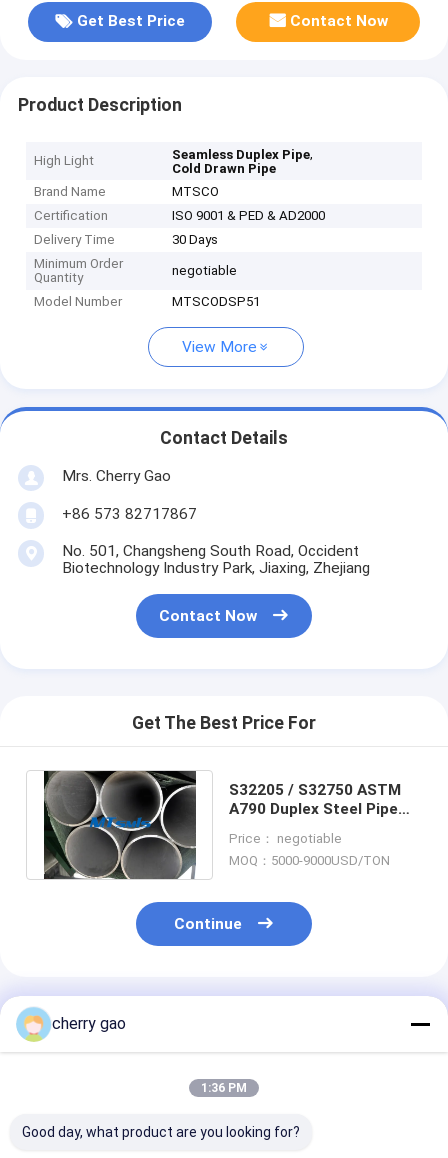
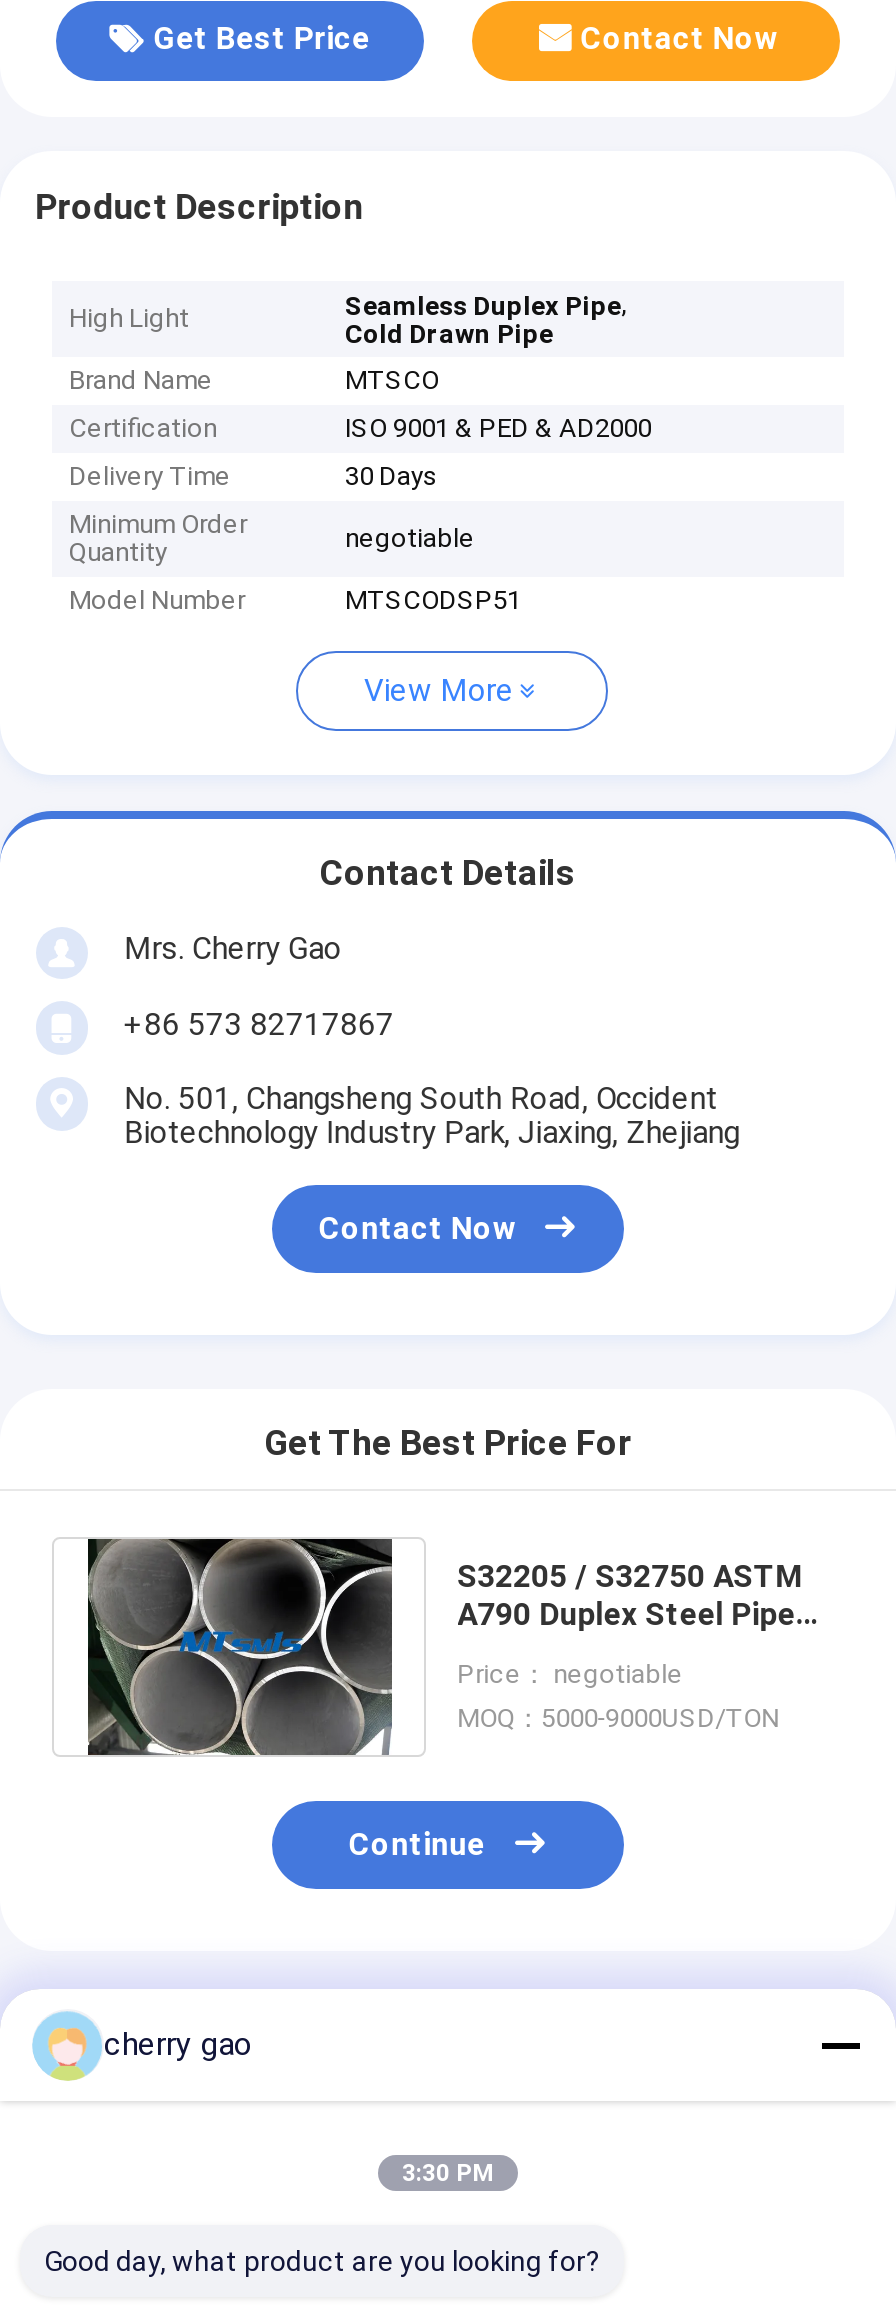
- 1:36 PM
+ 3:30 PM
